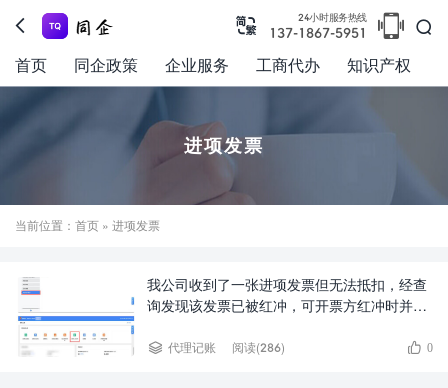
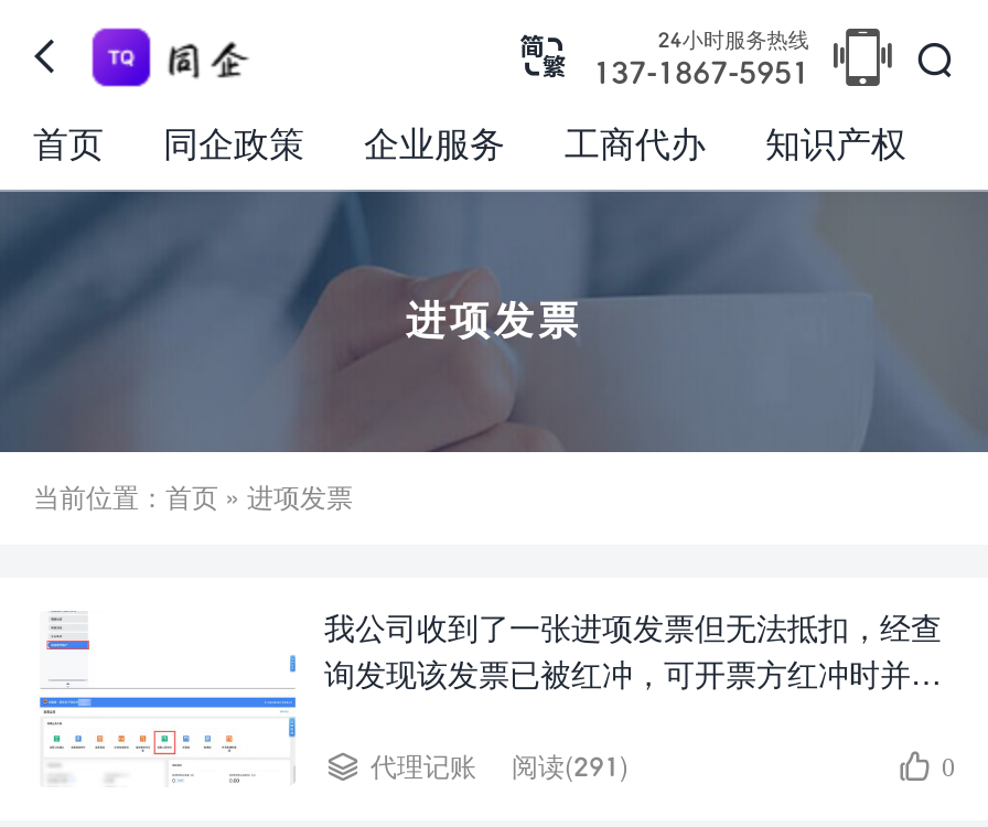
- 阅读(286)
+ 阅读(291)
